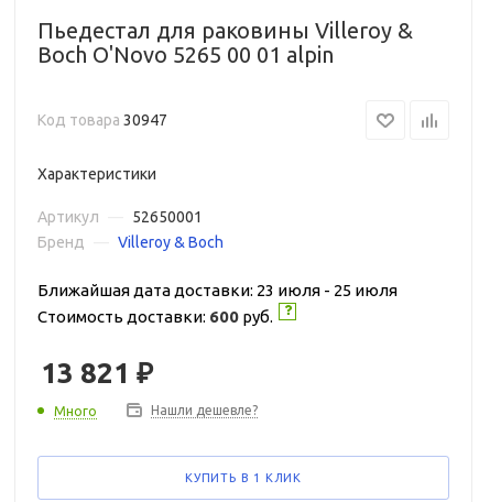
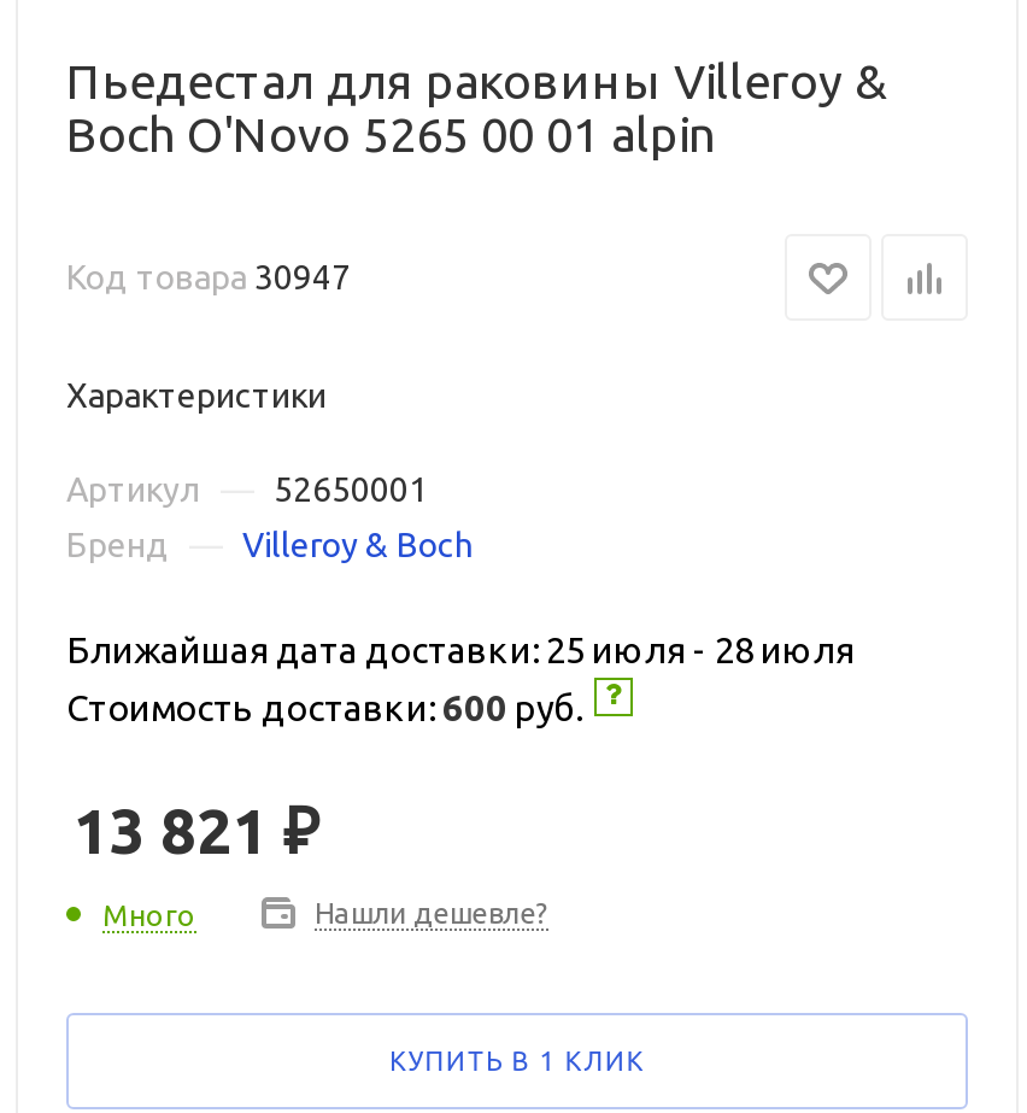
- Ближайшая дата доставки: 23 июля - 25 июля
+ Ближайшая дата доставки: 25 июля - 28 июля
